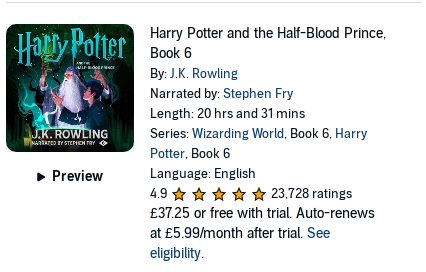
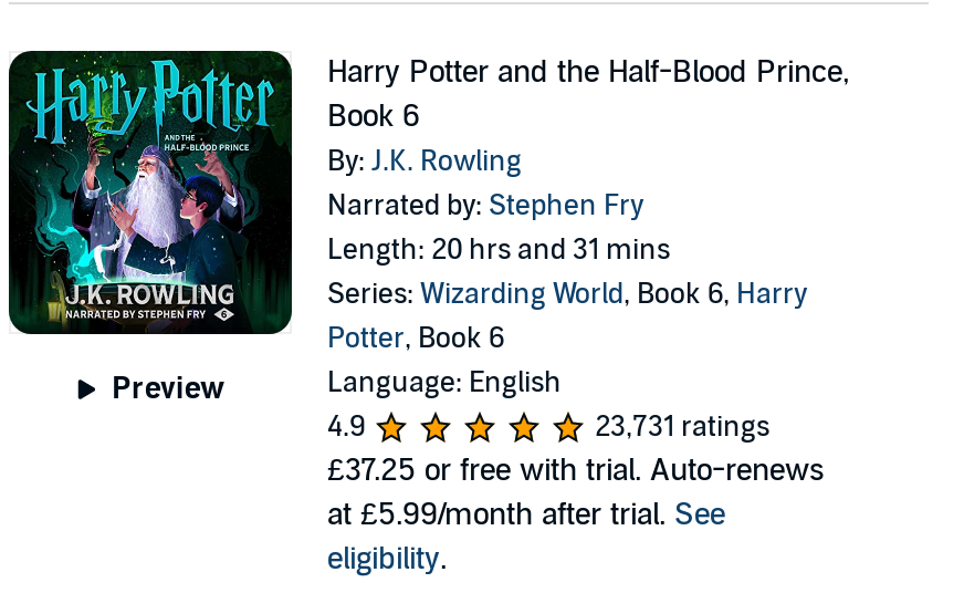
- 23,728 ratings
+ 23,731 ratings
